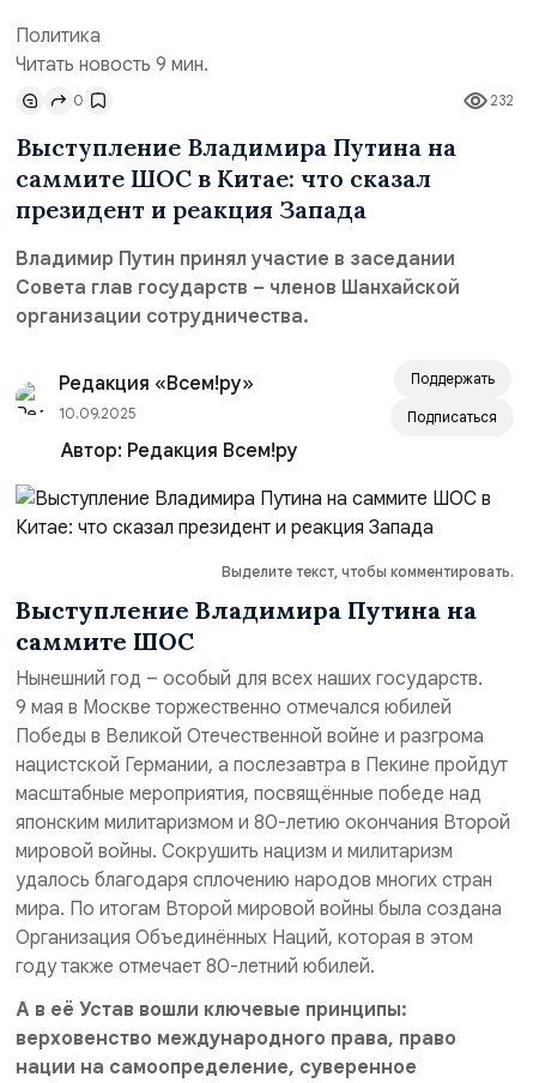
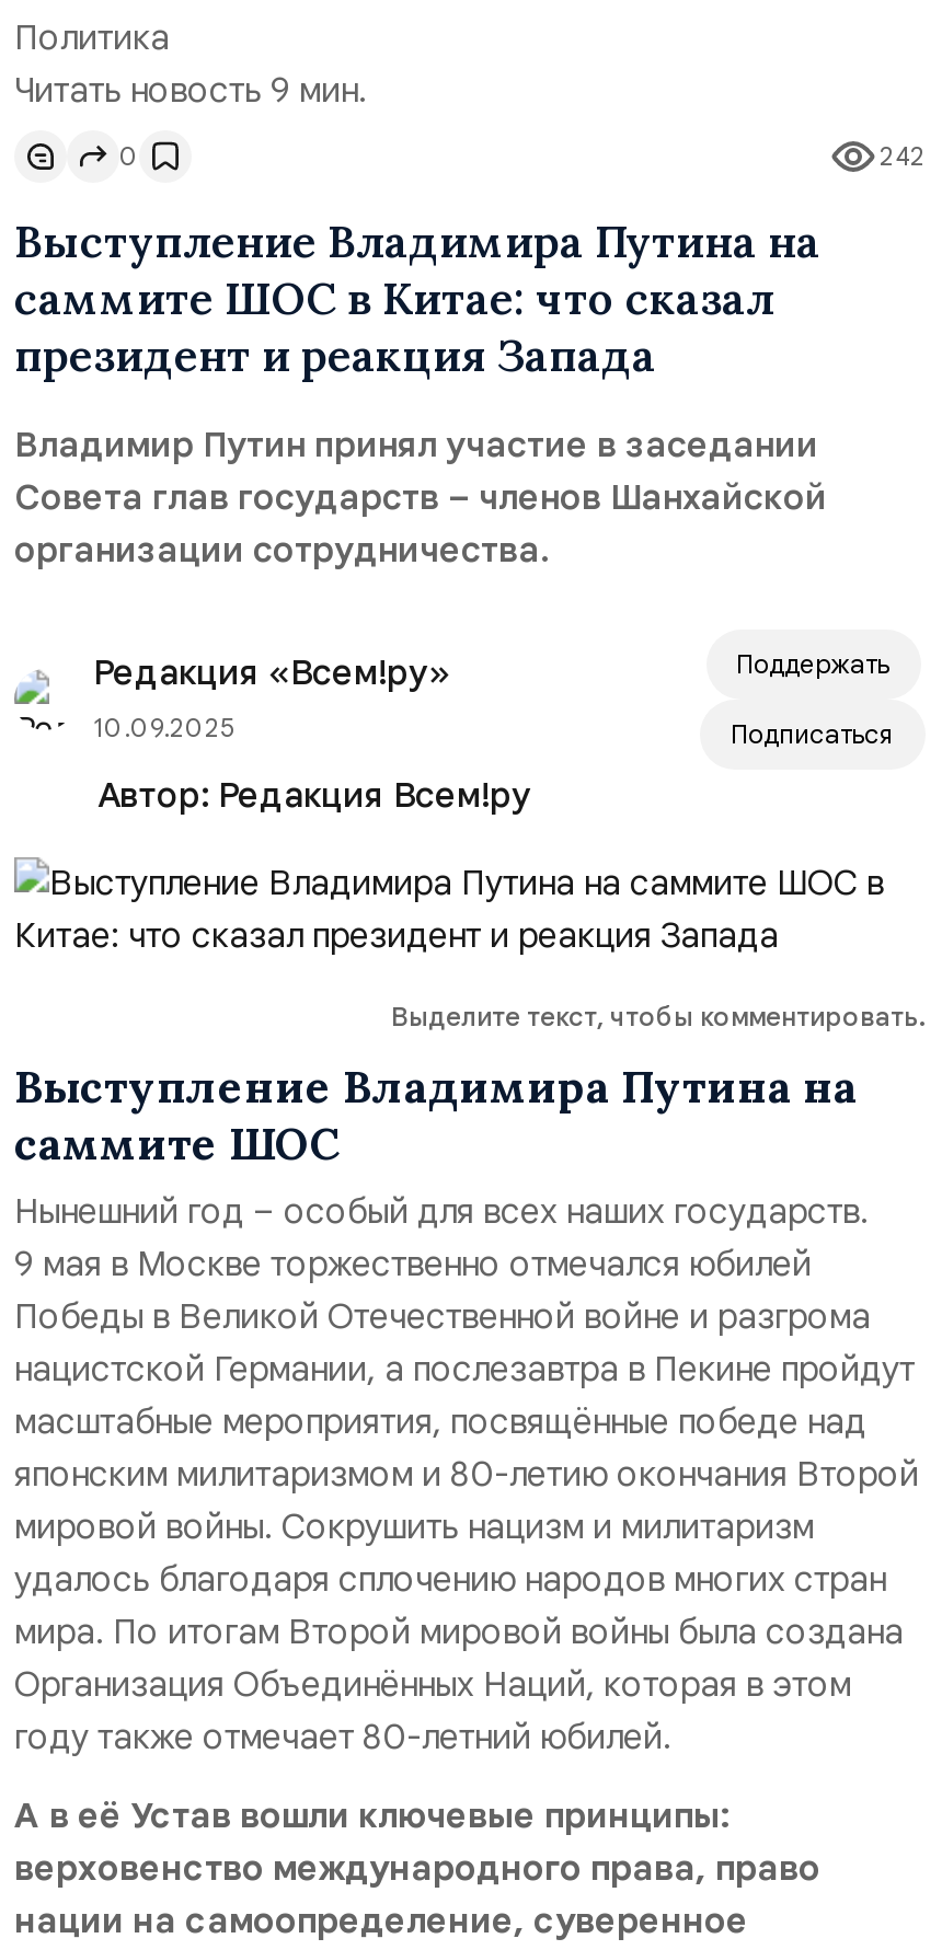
- 232
+ 242
